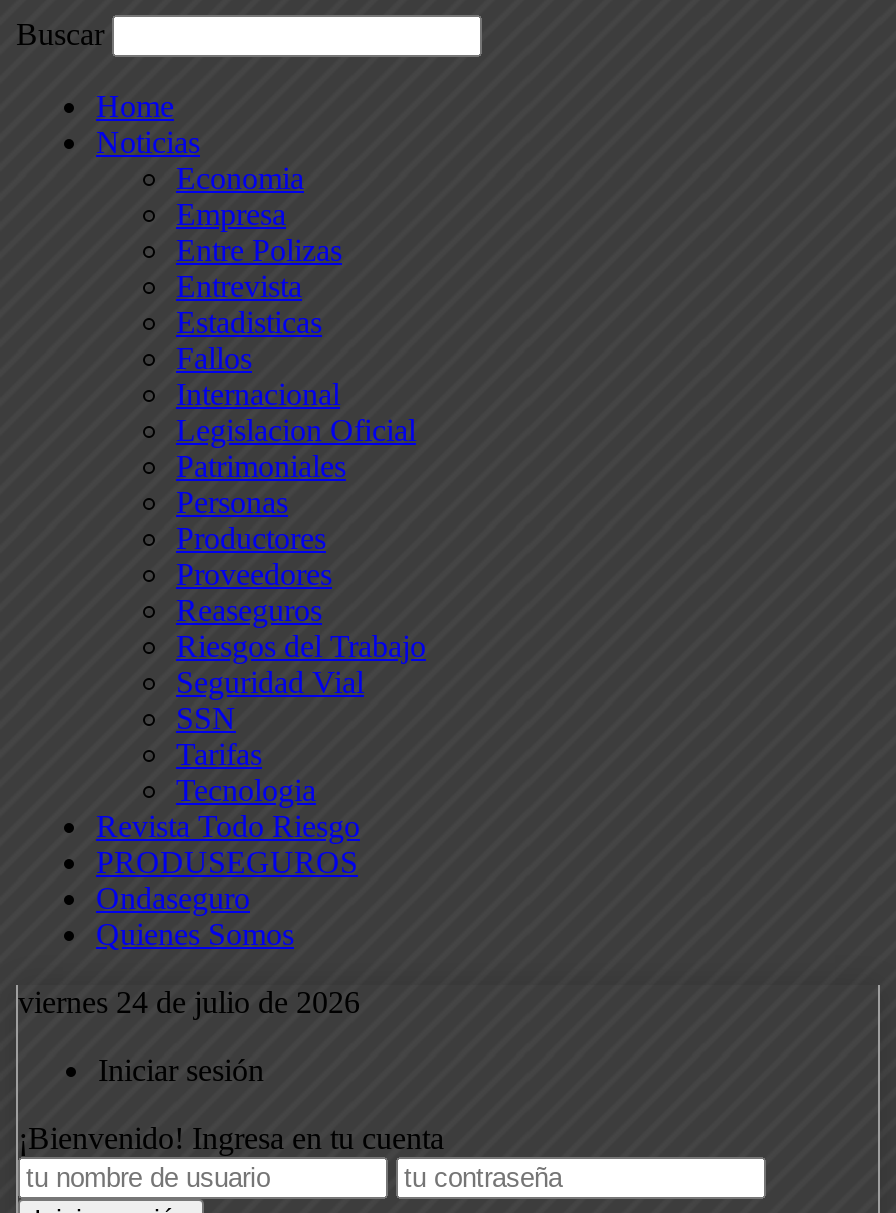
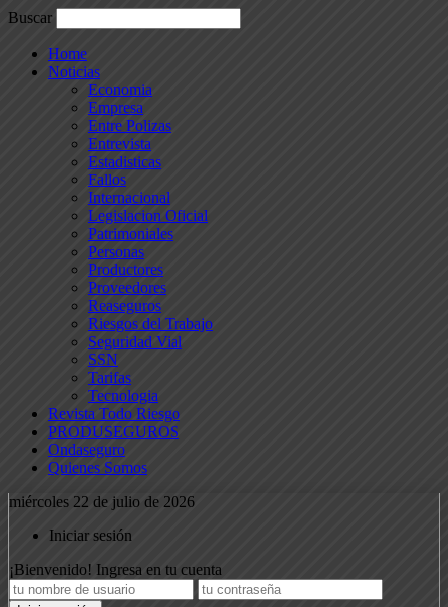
- viernes 24 de julio de 2026
+ miércoles 22 de julio de 2026
